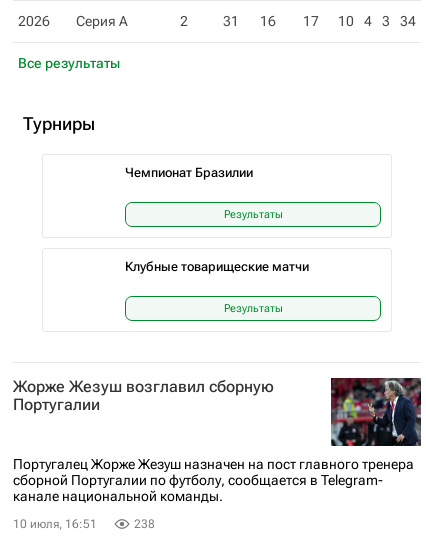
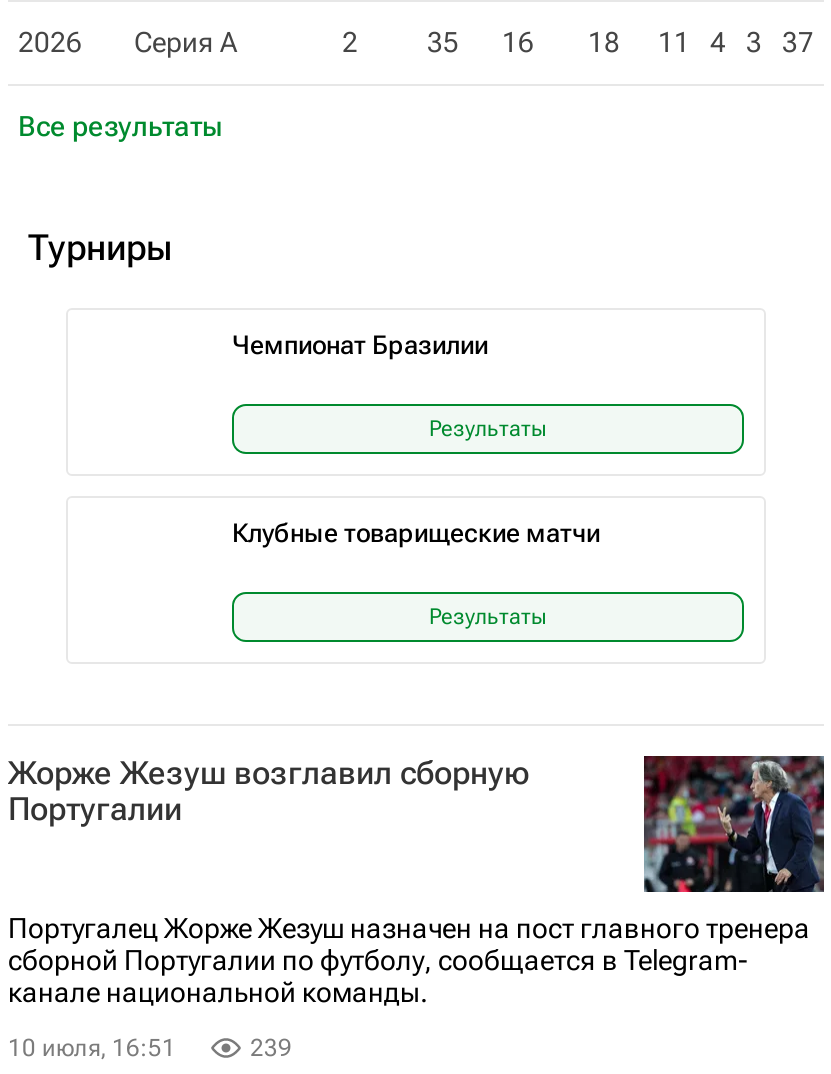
- 31
+ 35

- 17
+ 18

- 10
+ 11

- 34
+ 37

- 238
+ 239
